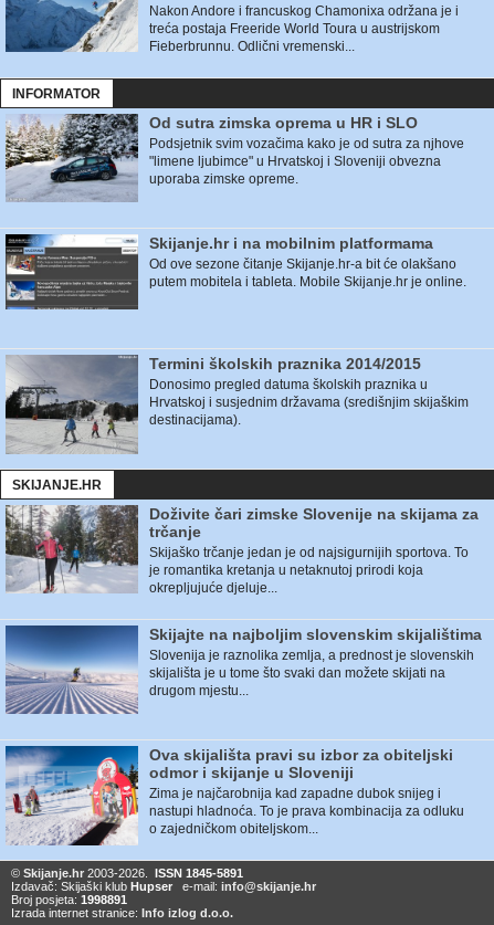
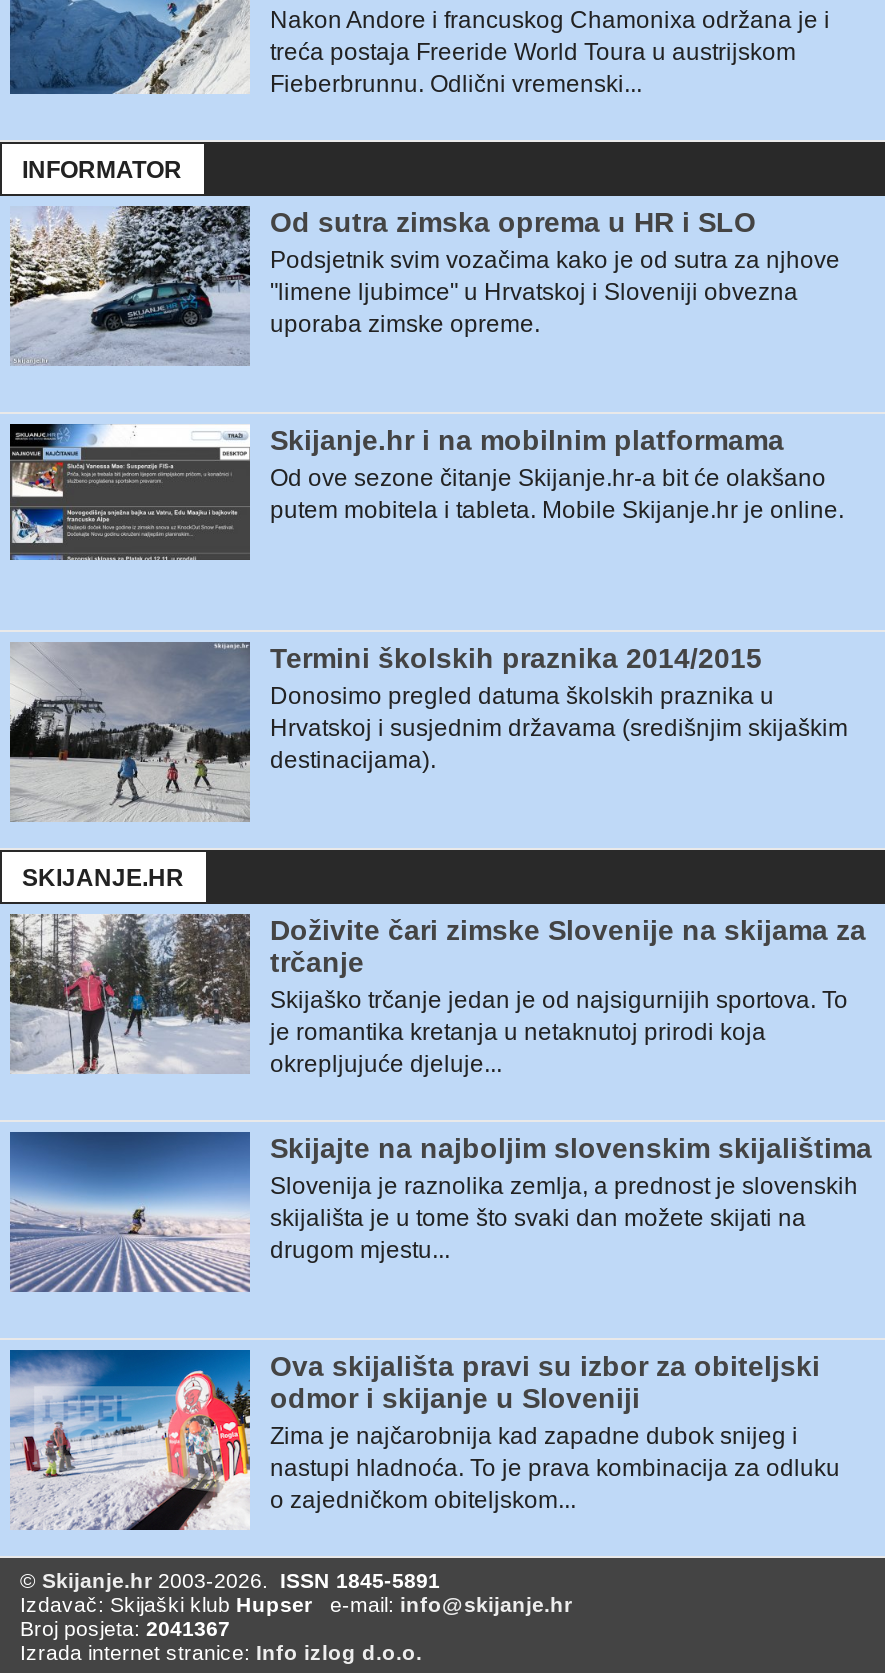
- Broj posjeta:1998891
+ Broj posjeta:2041367
